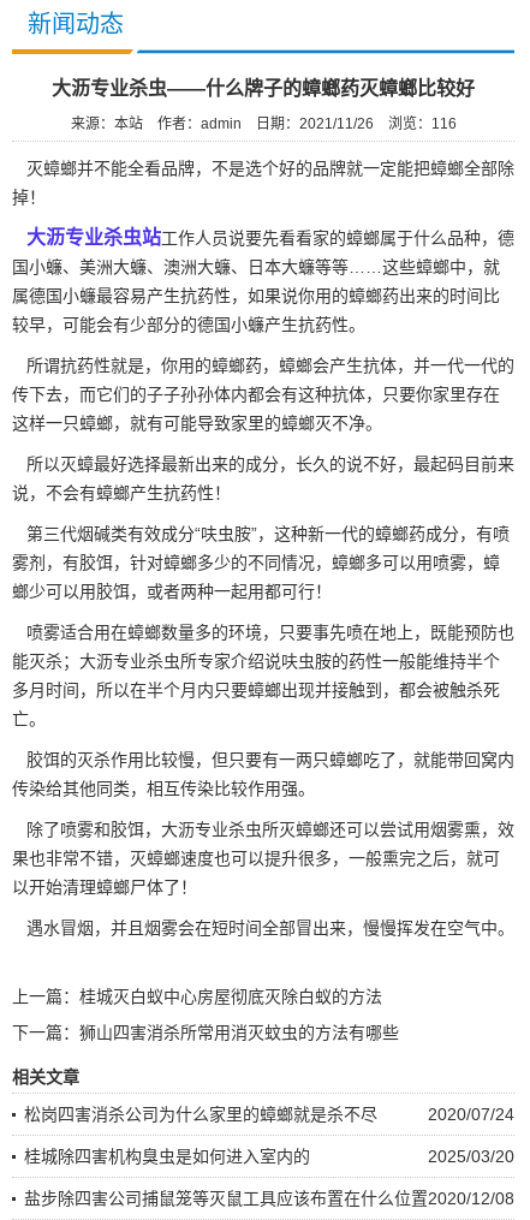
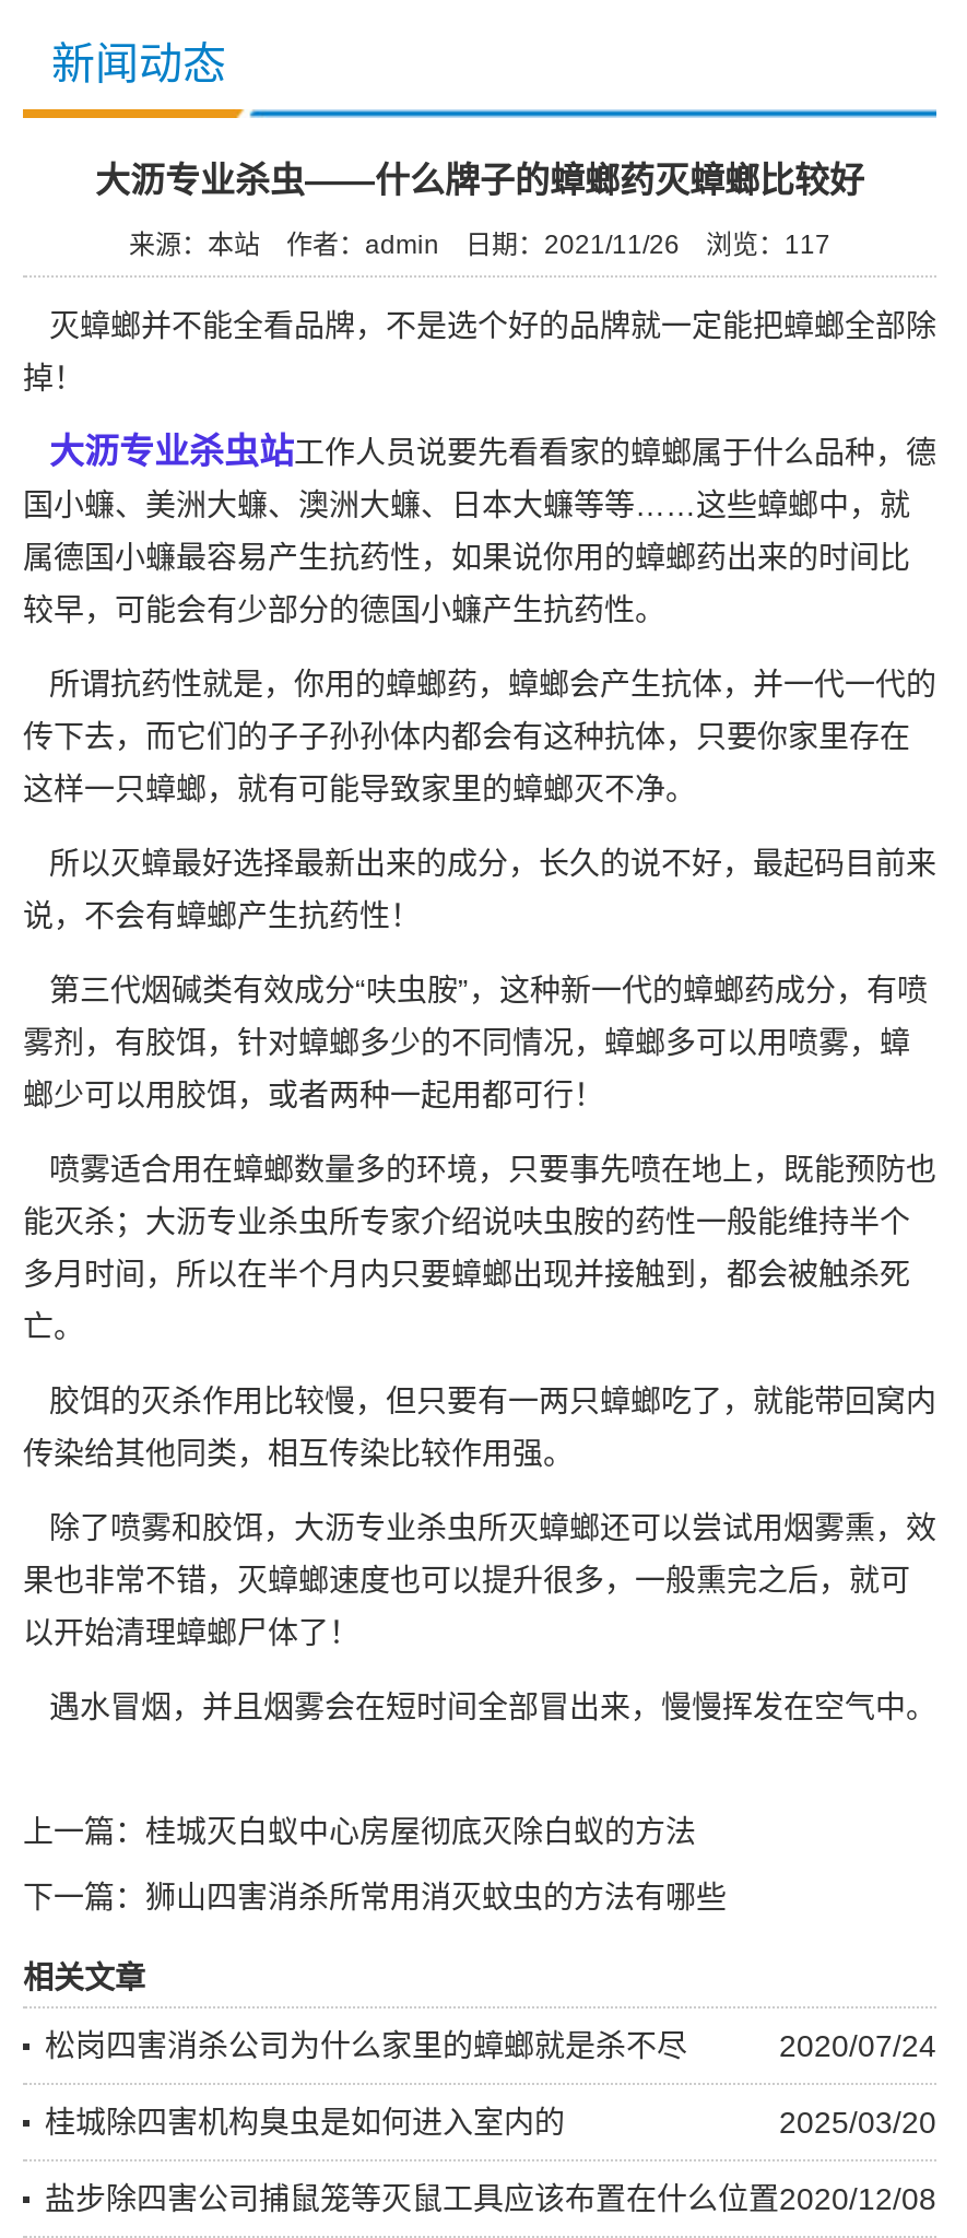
- 来源：本站 作者：admin 日期：2021/11/26 浏览：116
+ 来源：本站 作者：admin 日期：2021/11/26 浏览：117
